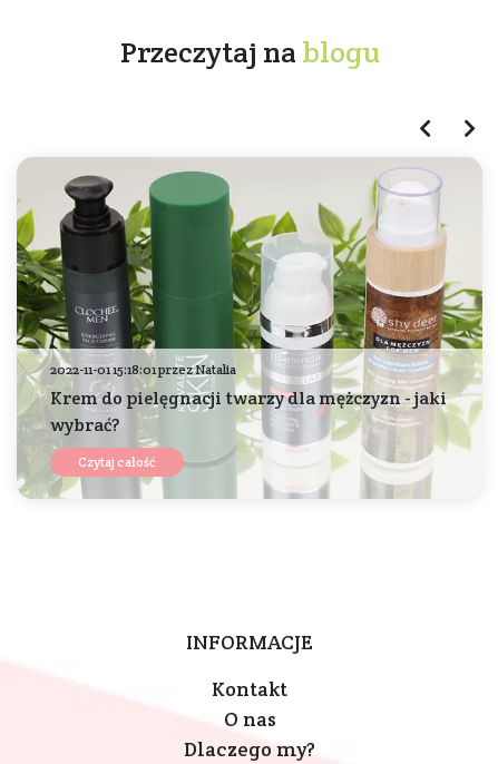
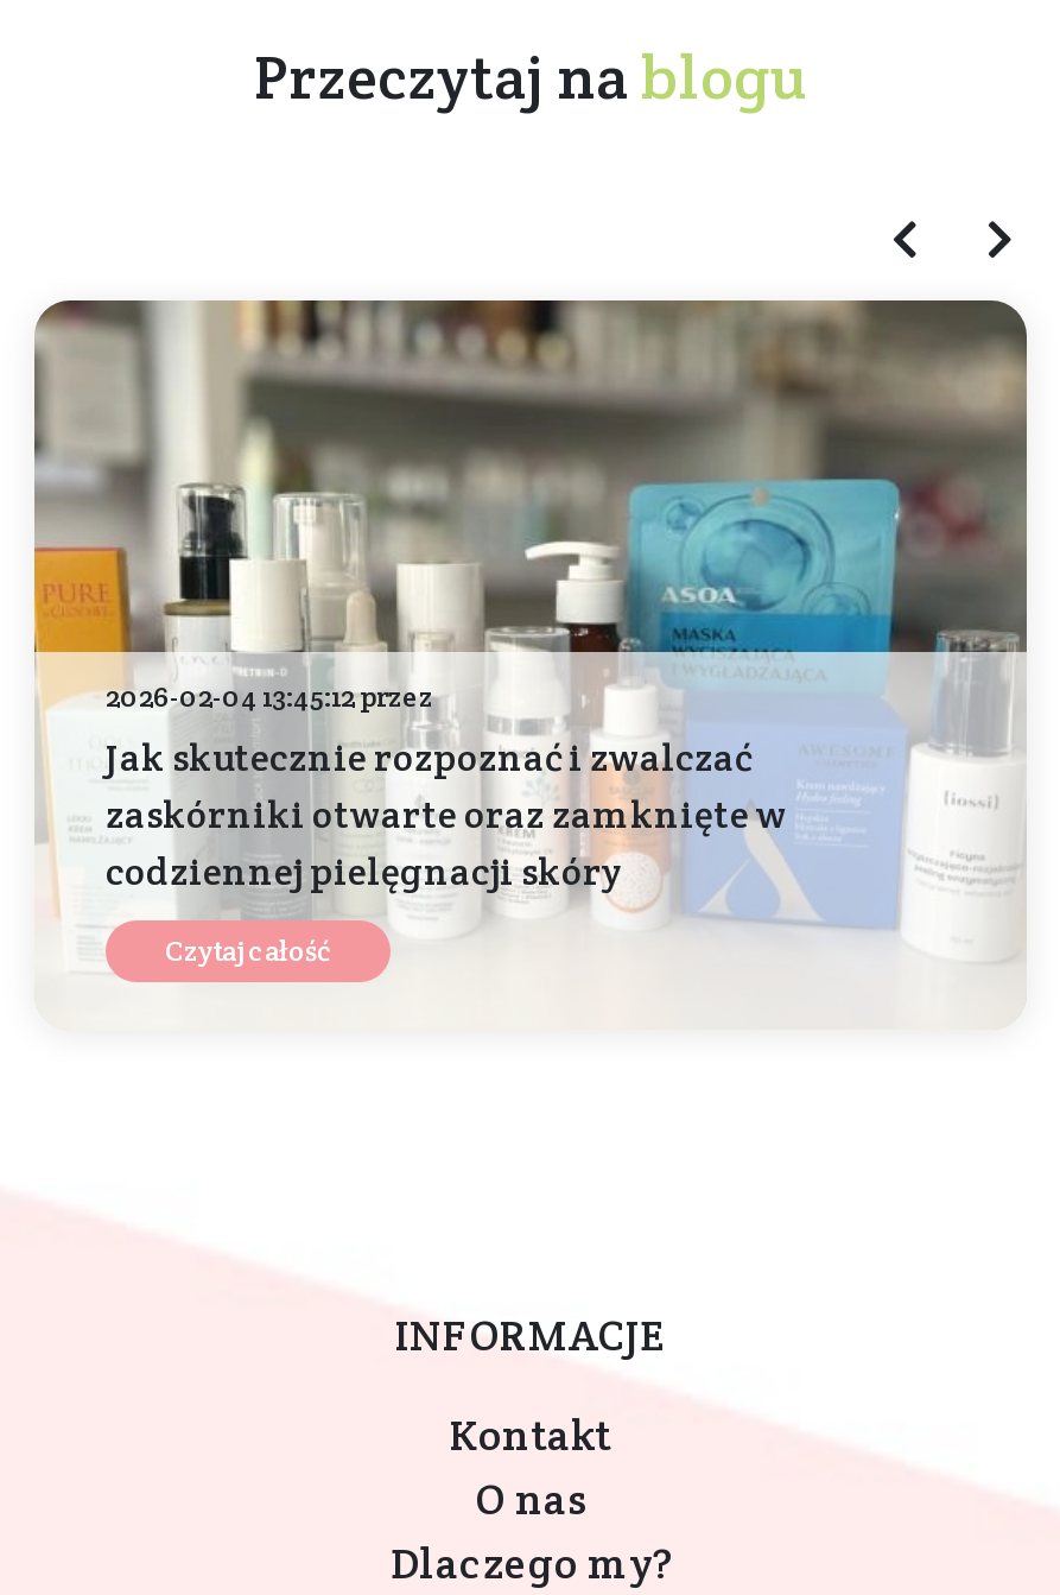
- [image]
- 2022-11-01 15:18:01 przez Natalia
- Krem do pielęgnacji twarzy dla mężczyzn - jaki
- wybrać?
+ [image]
+ 2026-02-04 13:45:12 przez
+ Jak skutecznie rozpoznać i zwalczać
+ zaskórniki otwarte oraz zamknięte w
+ codziennej pielęgnacji skóry
